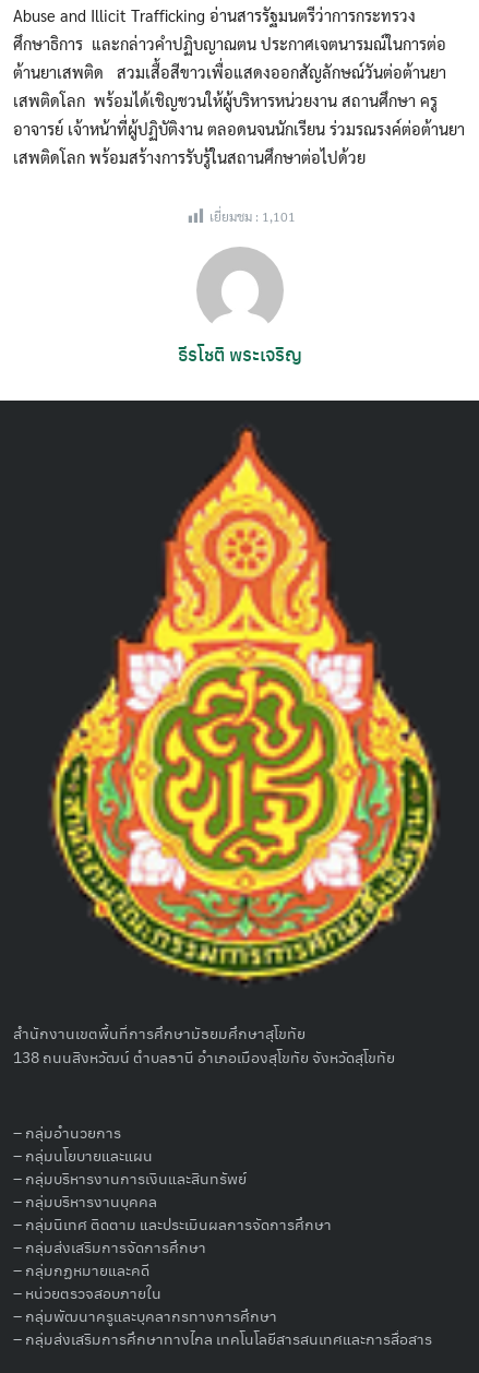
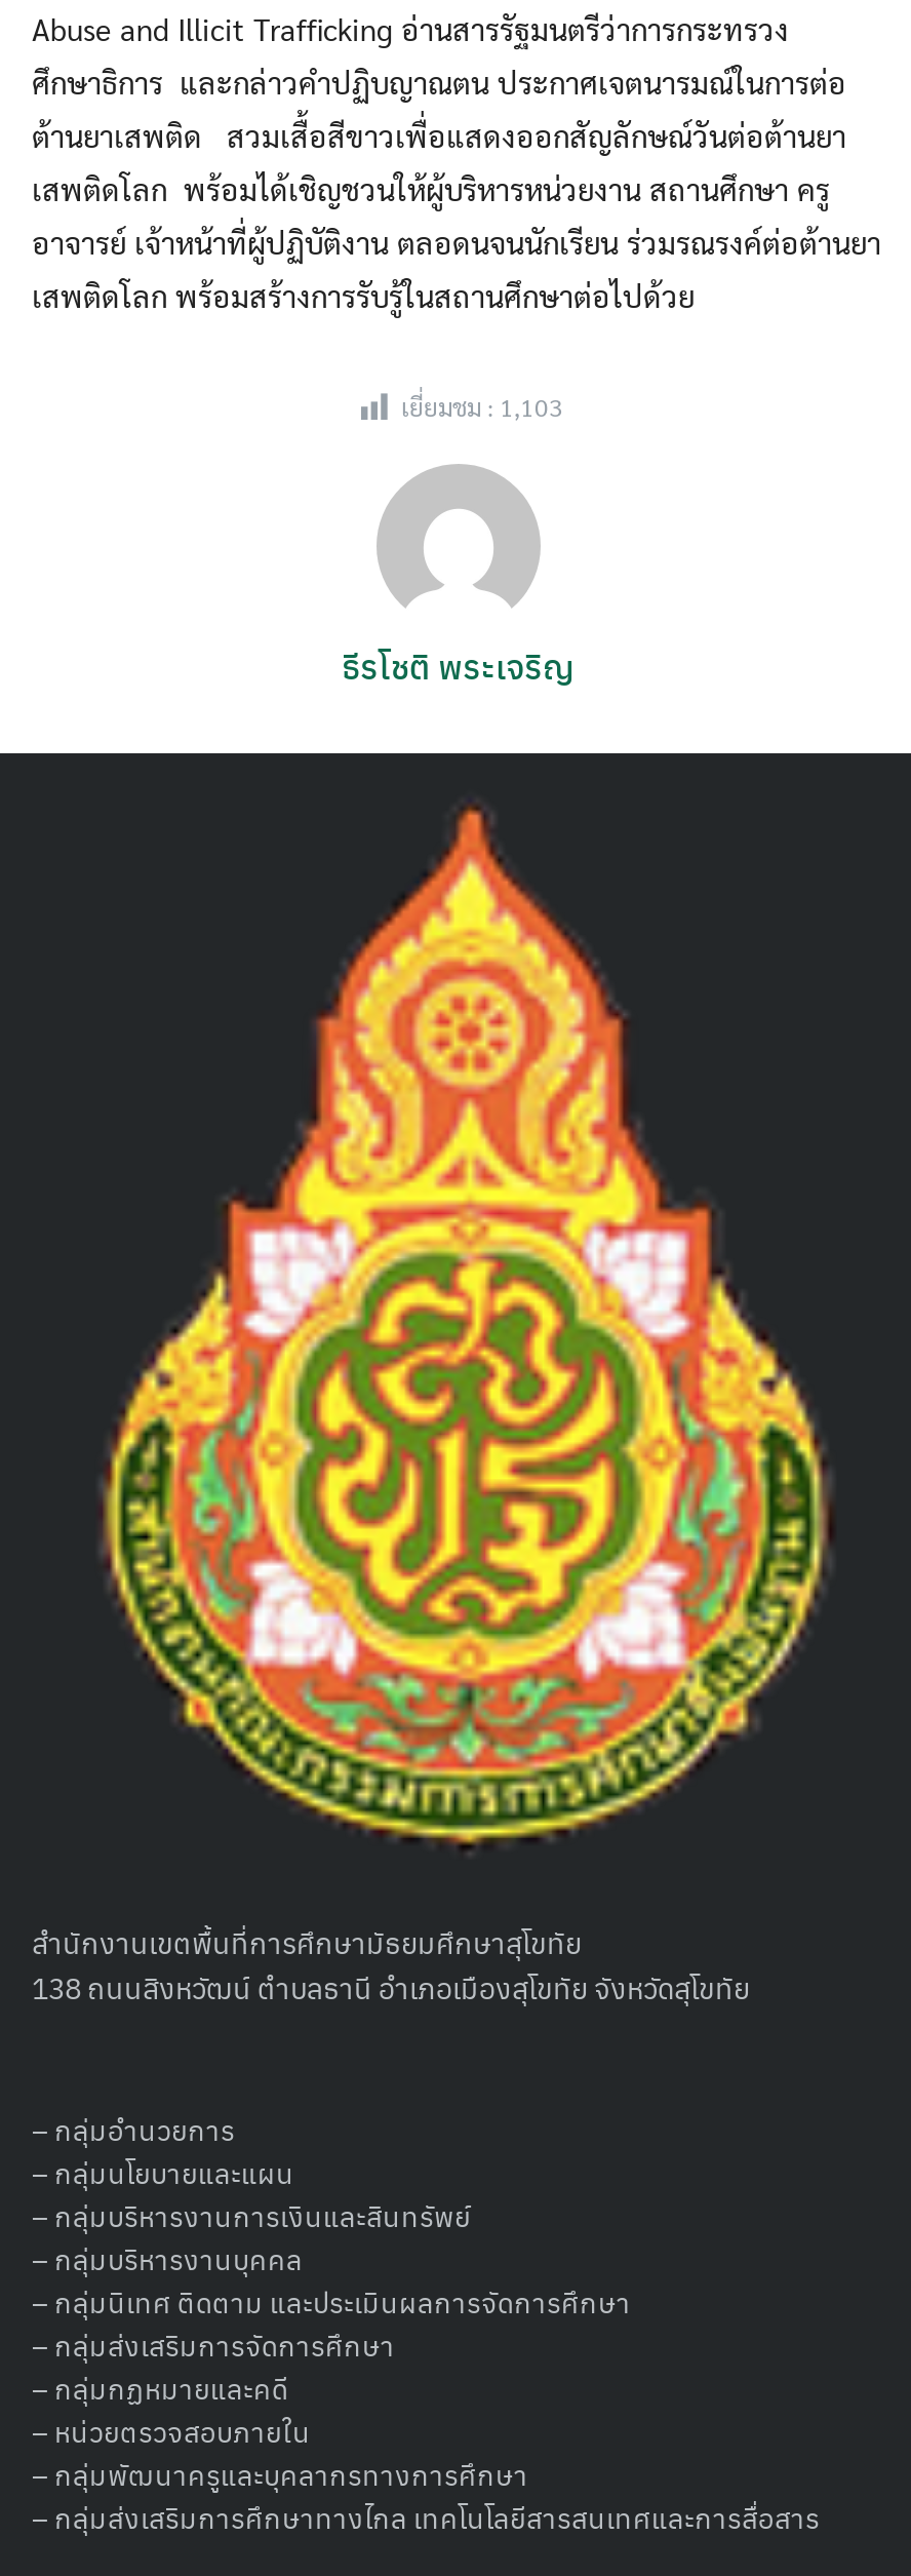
- เยี่ยมชม : 1,101
+ เยี่ยมชม : 1,103
